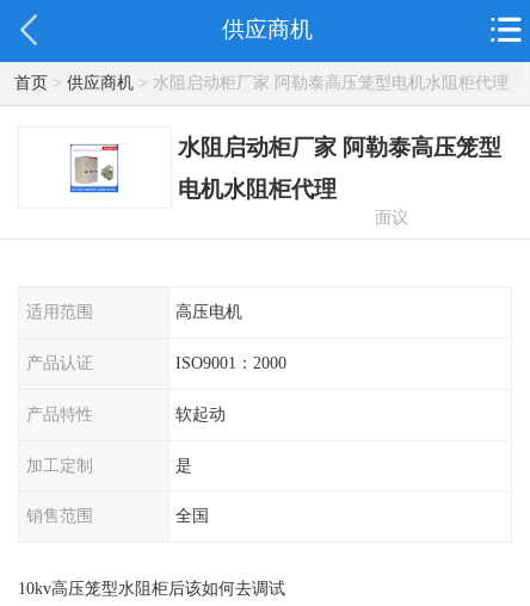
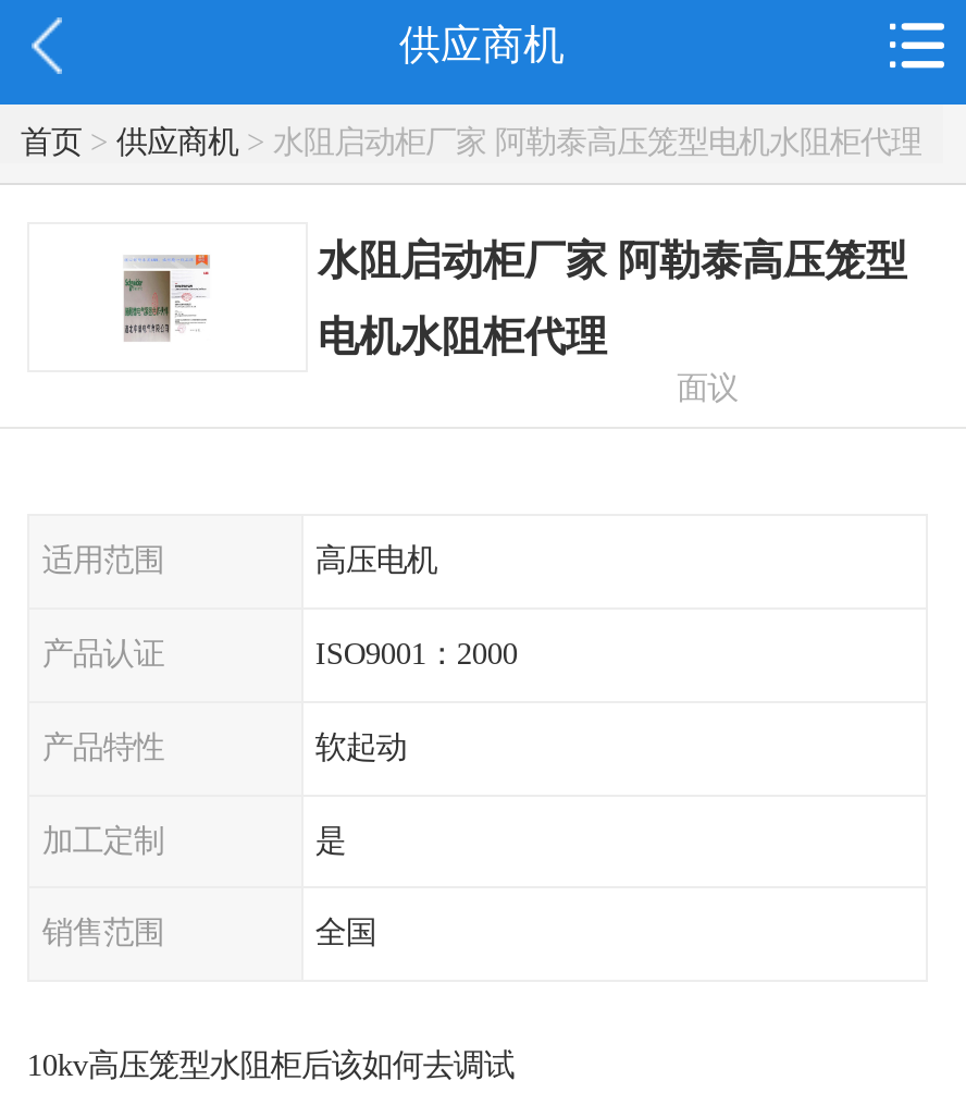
- [image]
+ [image]
